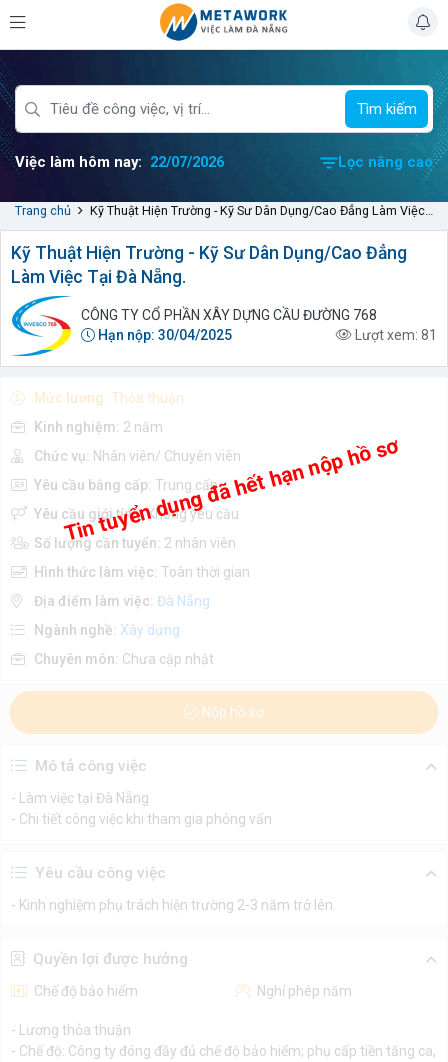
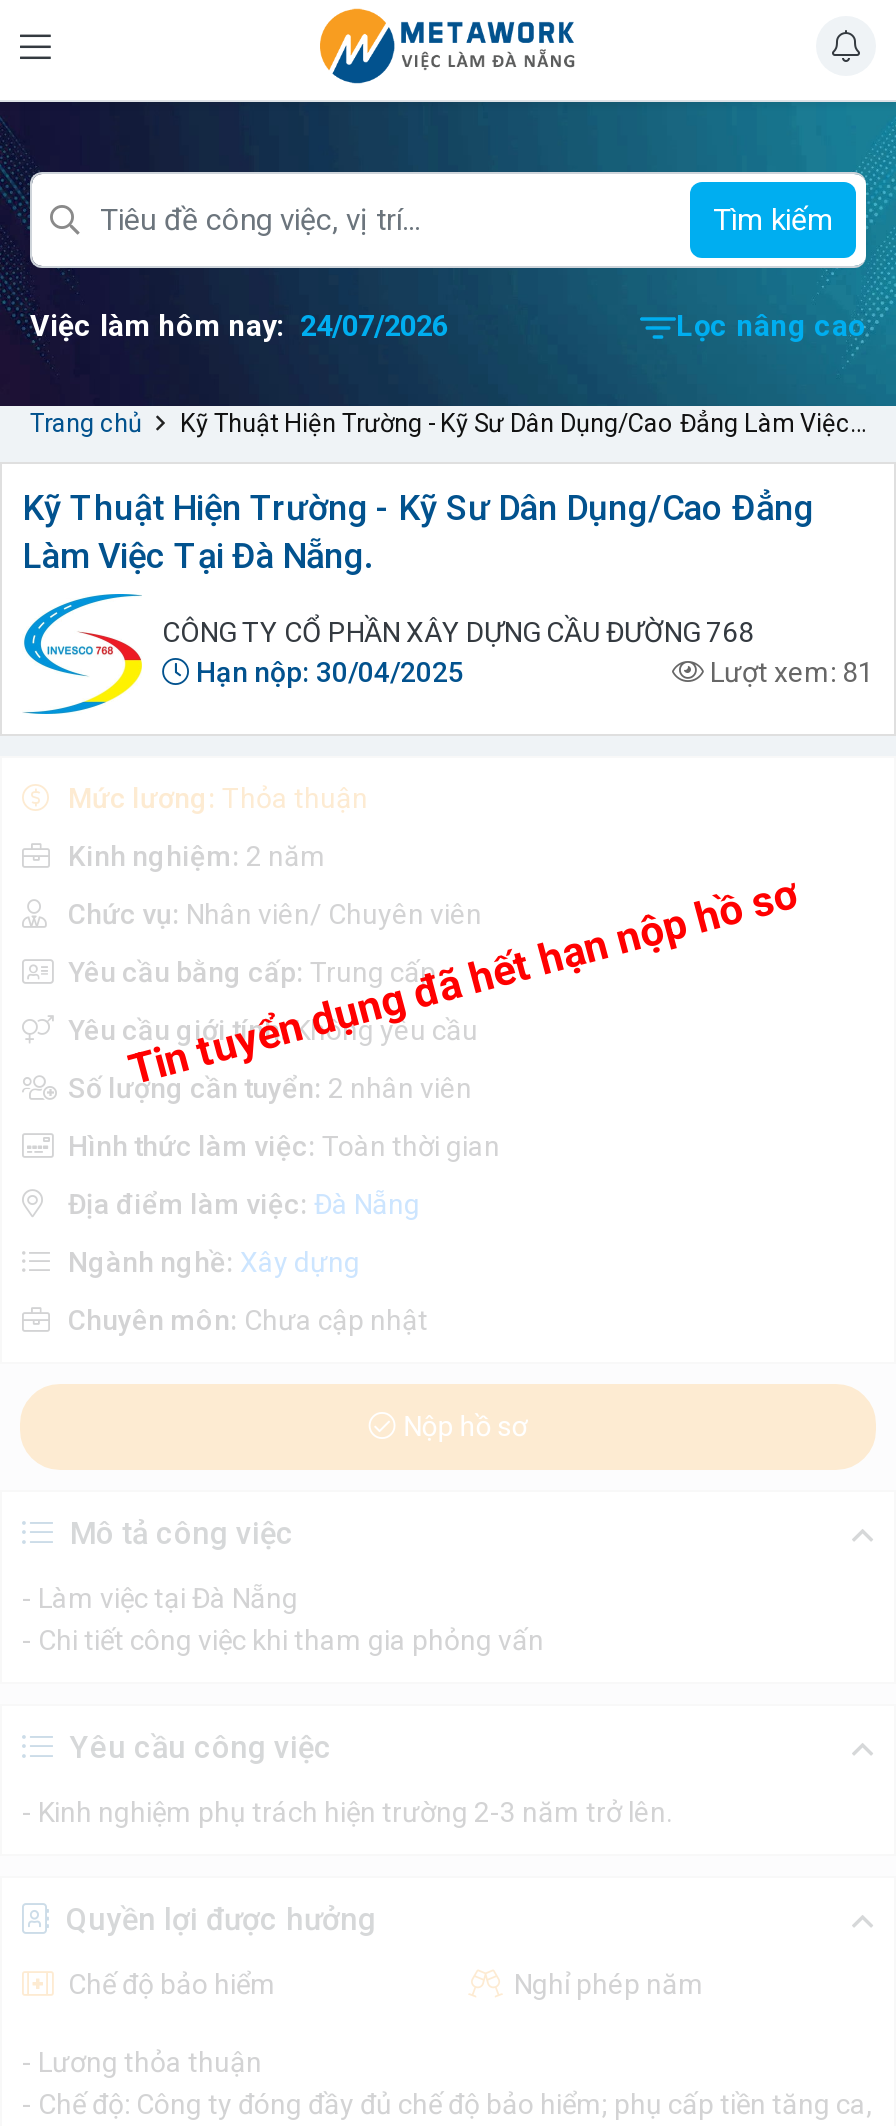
- Việc làm hôm nay: 22/07/2026
+ Việc làm hôm nay: 24/07/2026
